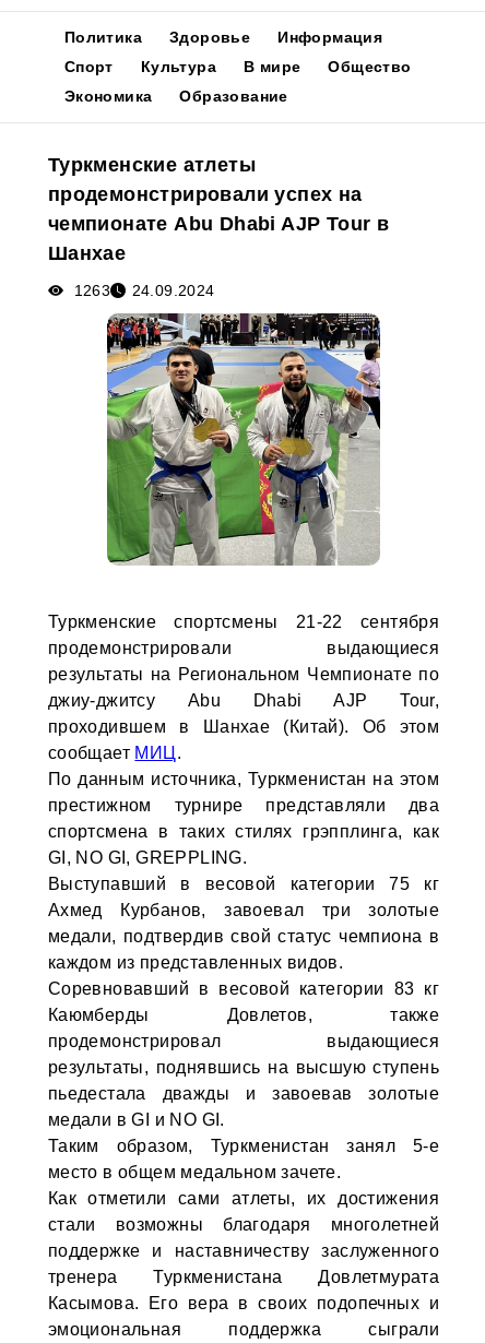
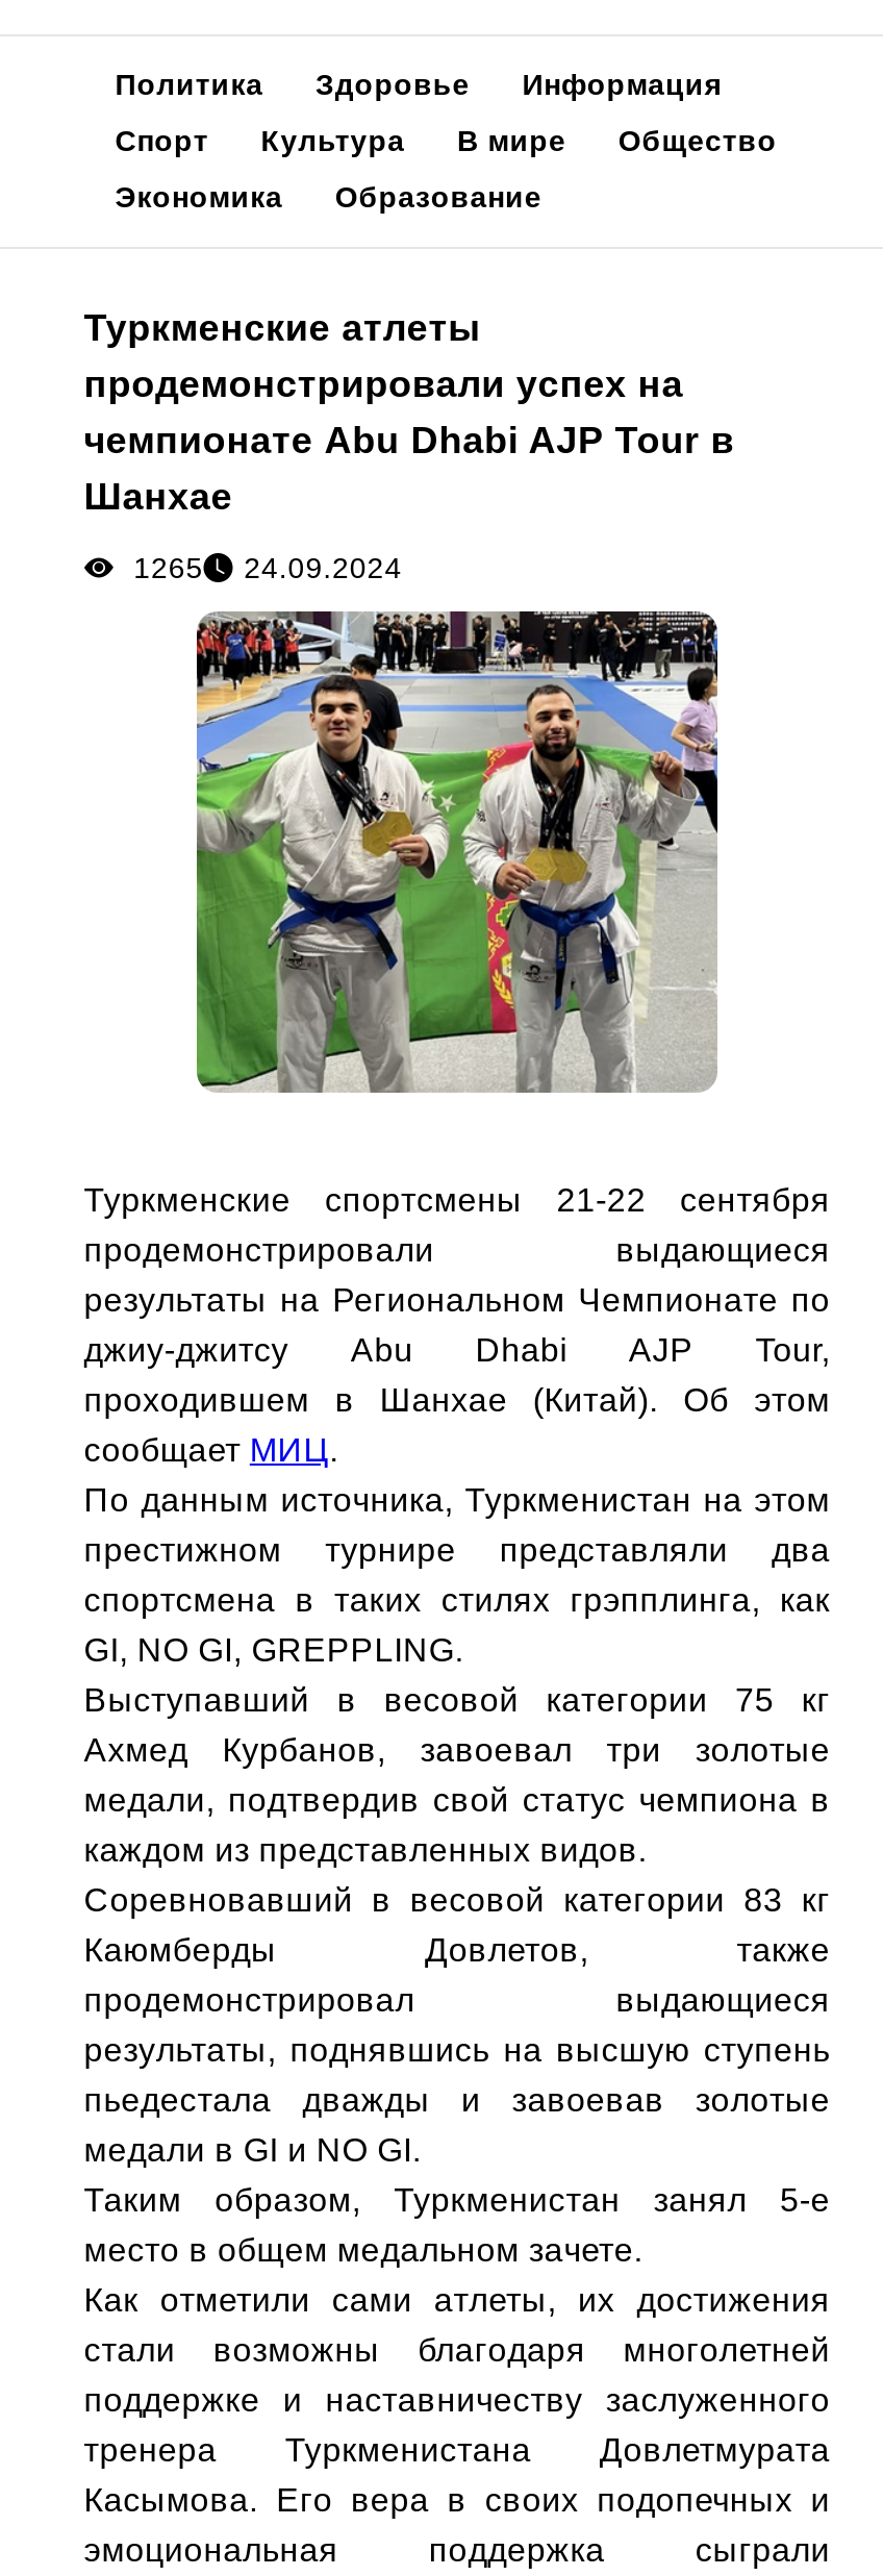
- 1263 24.09.2024
+ 1265 24.09.2024
